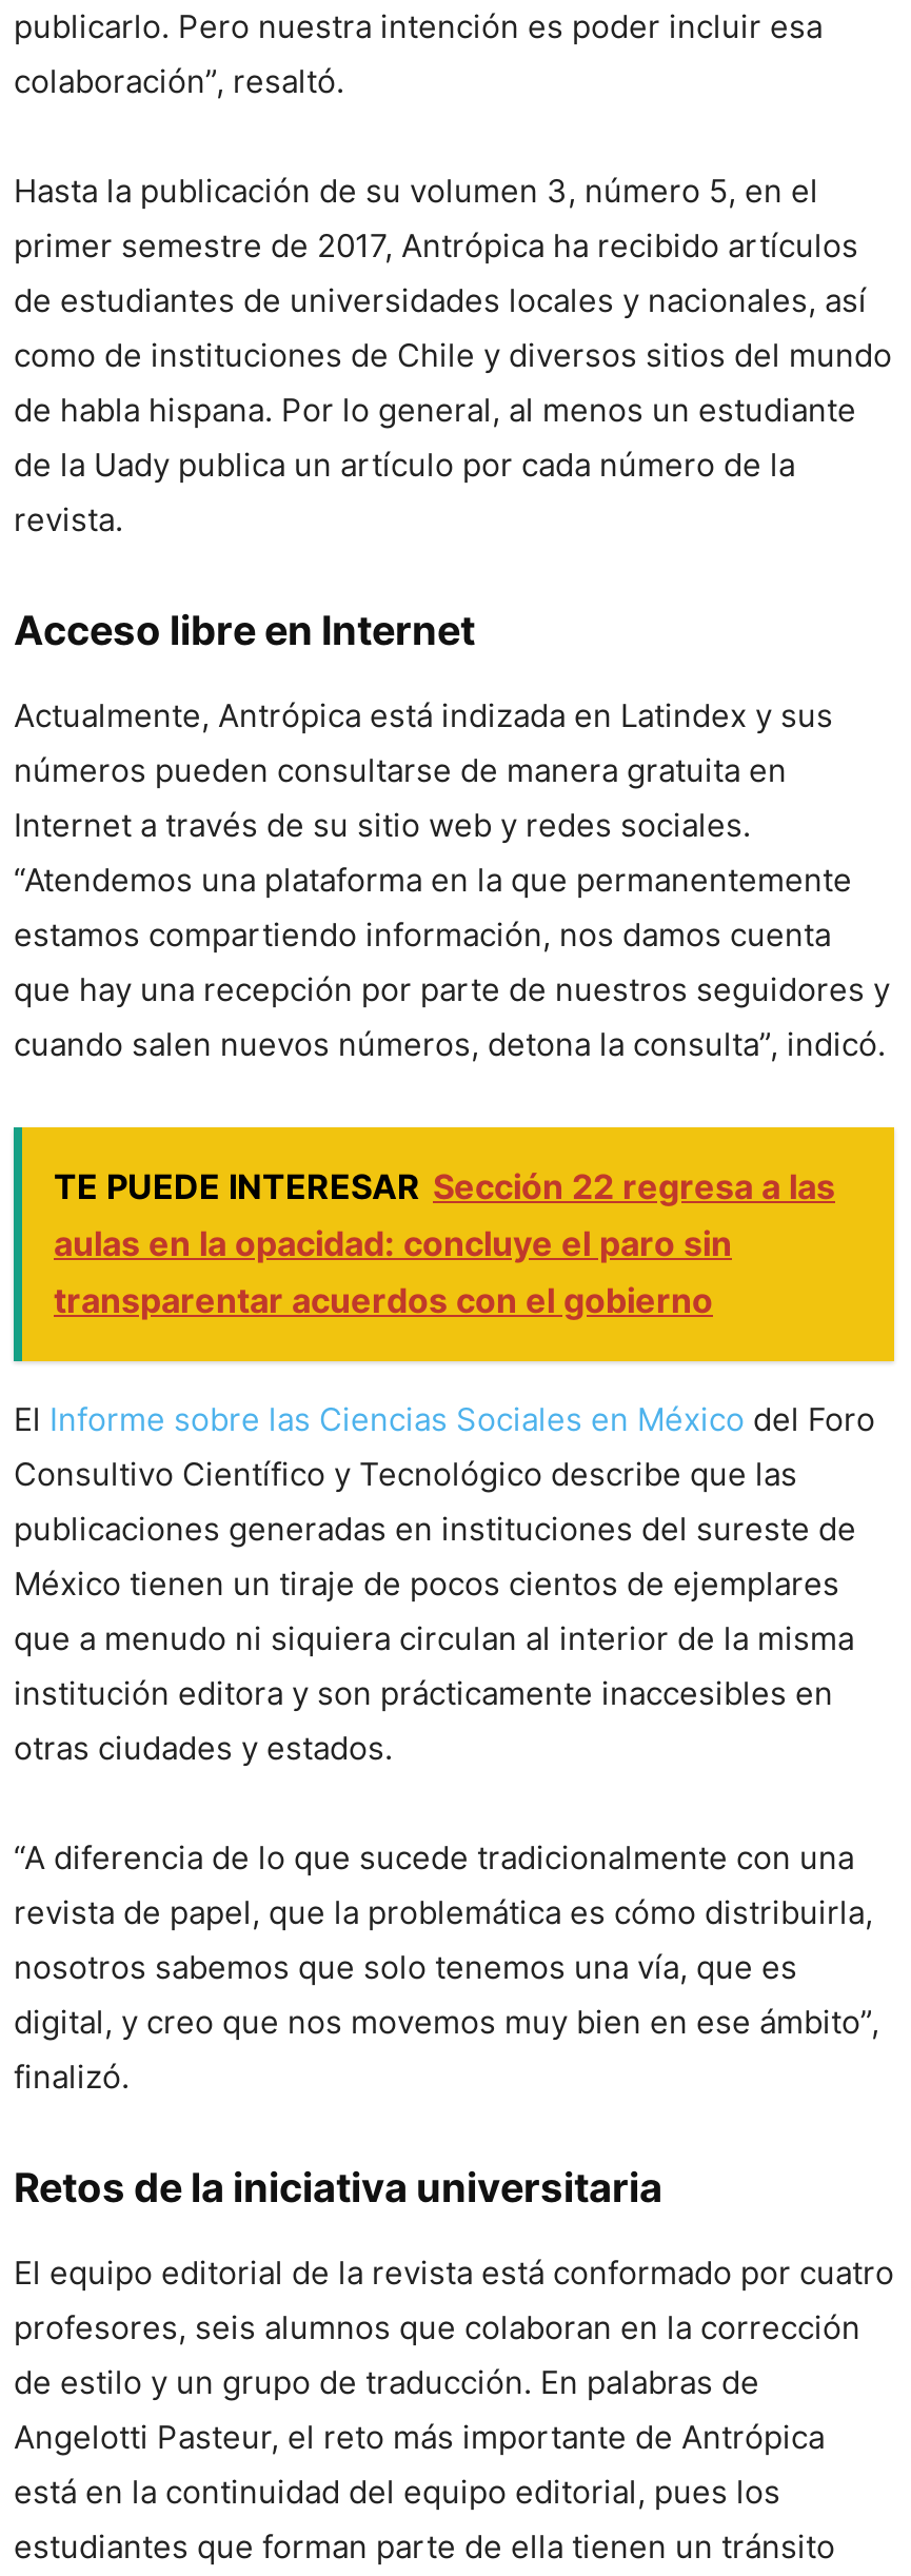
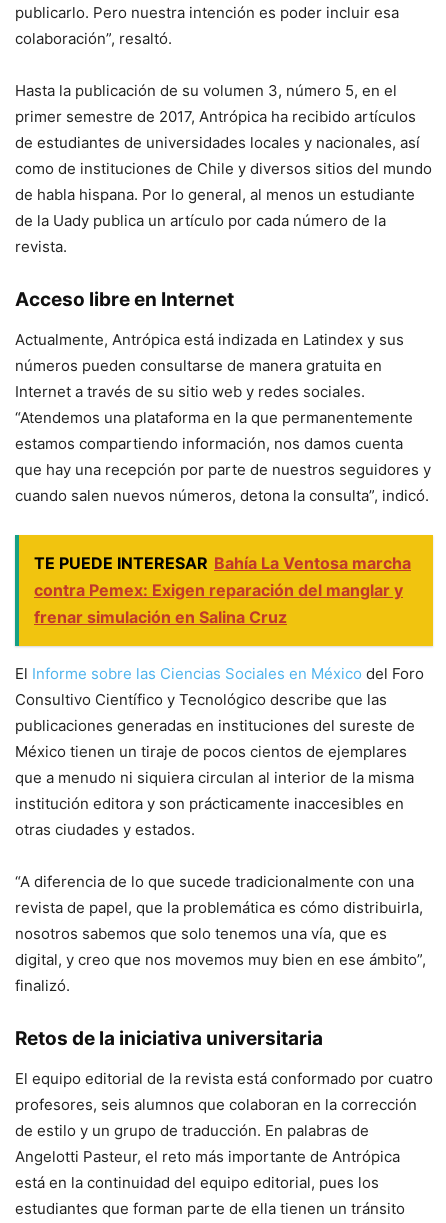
- TE PUEDE INTERESAR Sección 22 regresa a las
- aulas en la opacidad: concluye el paro sin
- transparentar acuerdos con el gobierno
+ TE PUEDE INTERESAR Bahía La Ventosa marcha
+ contra Pemex: Exigen reparación del manglar y
+ frenar simulación en Salina Cruz
